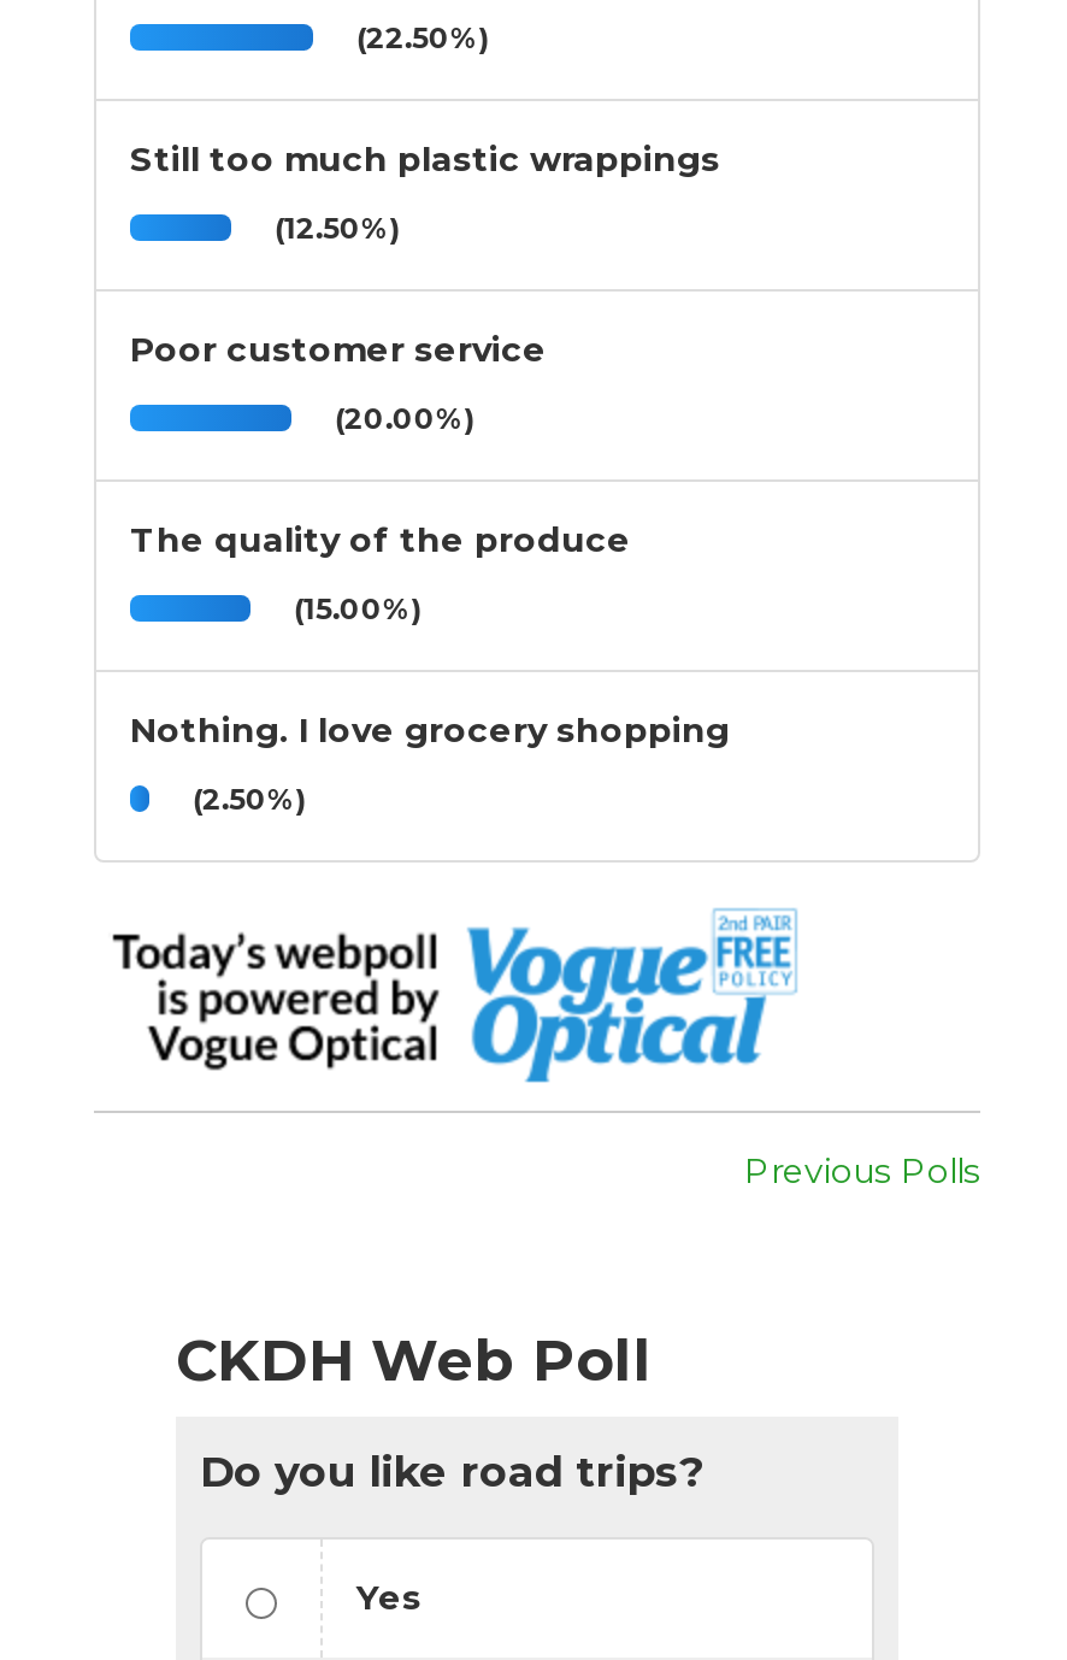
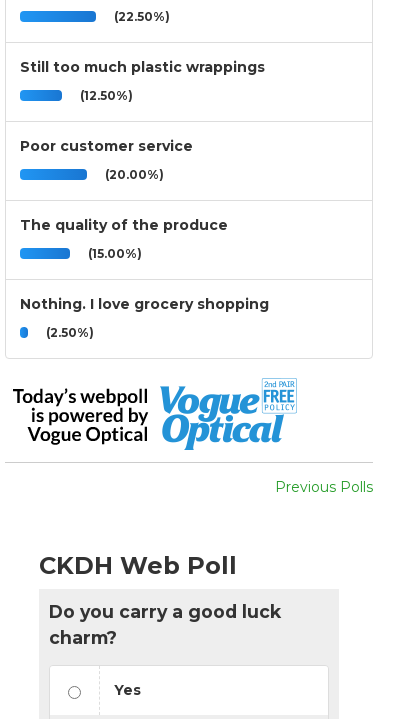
- Do you like road trips?
+ Do you carry a good luck
+ charm?
